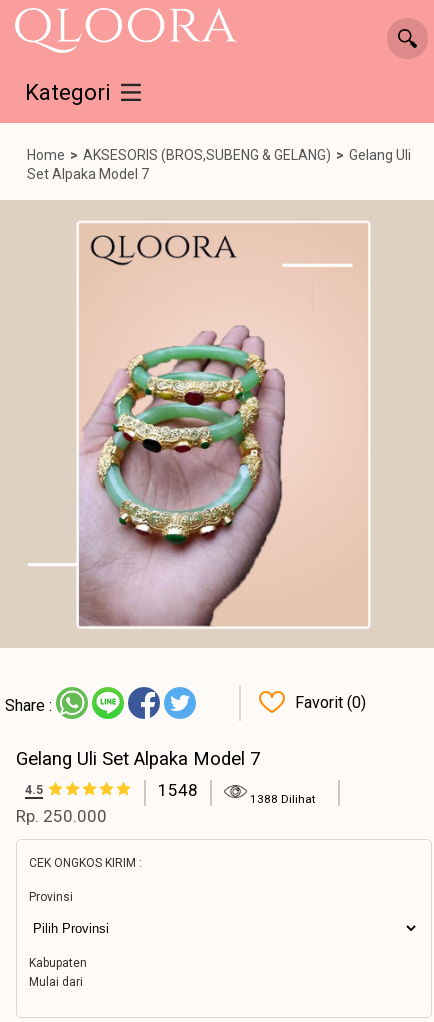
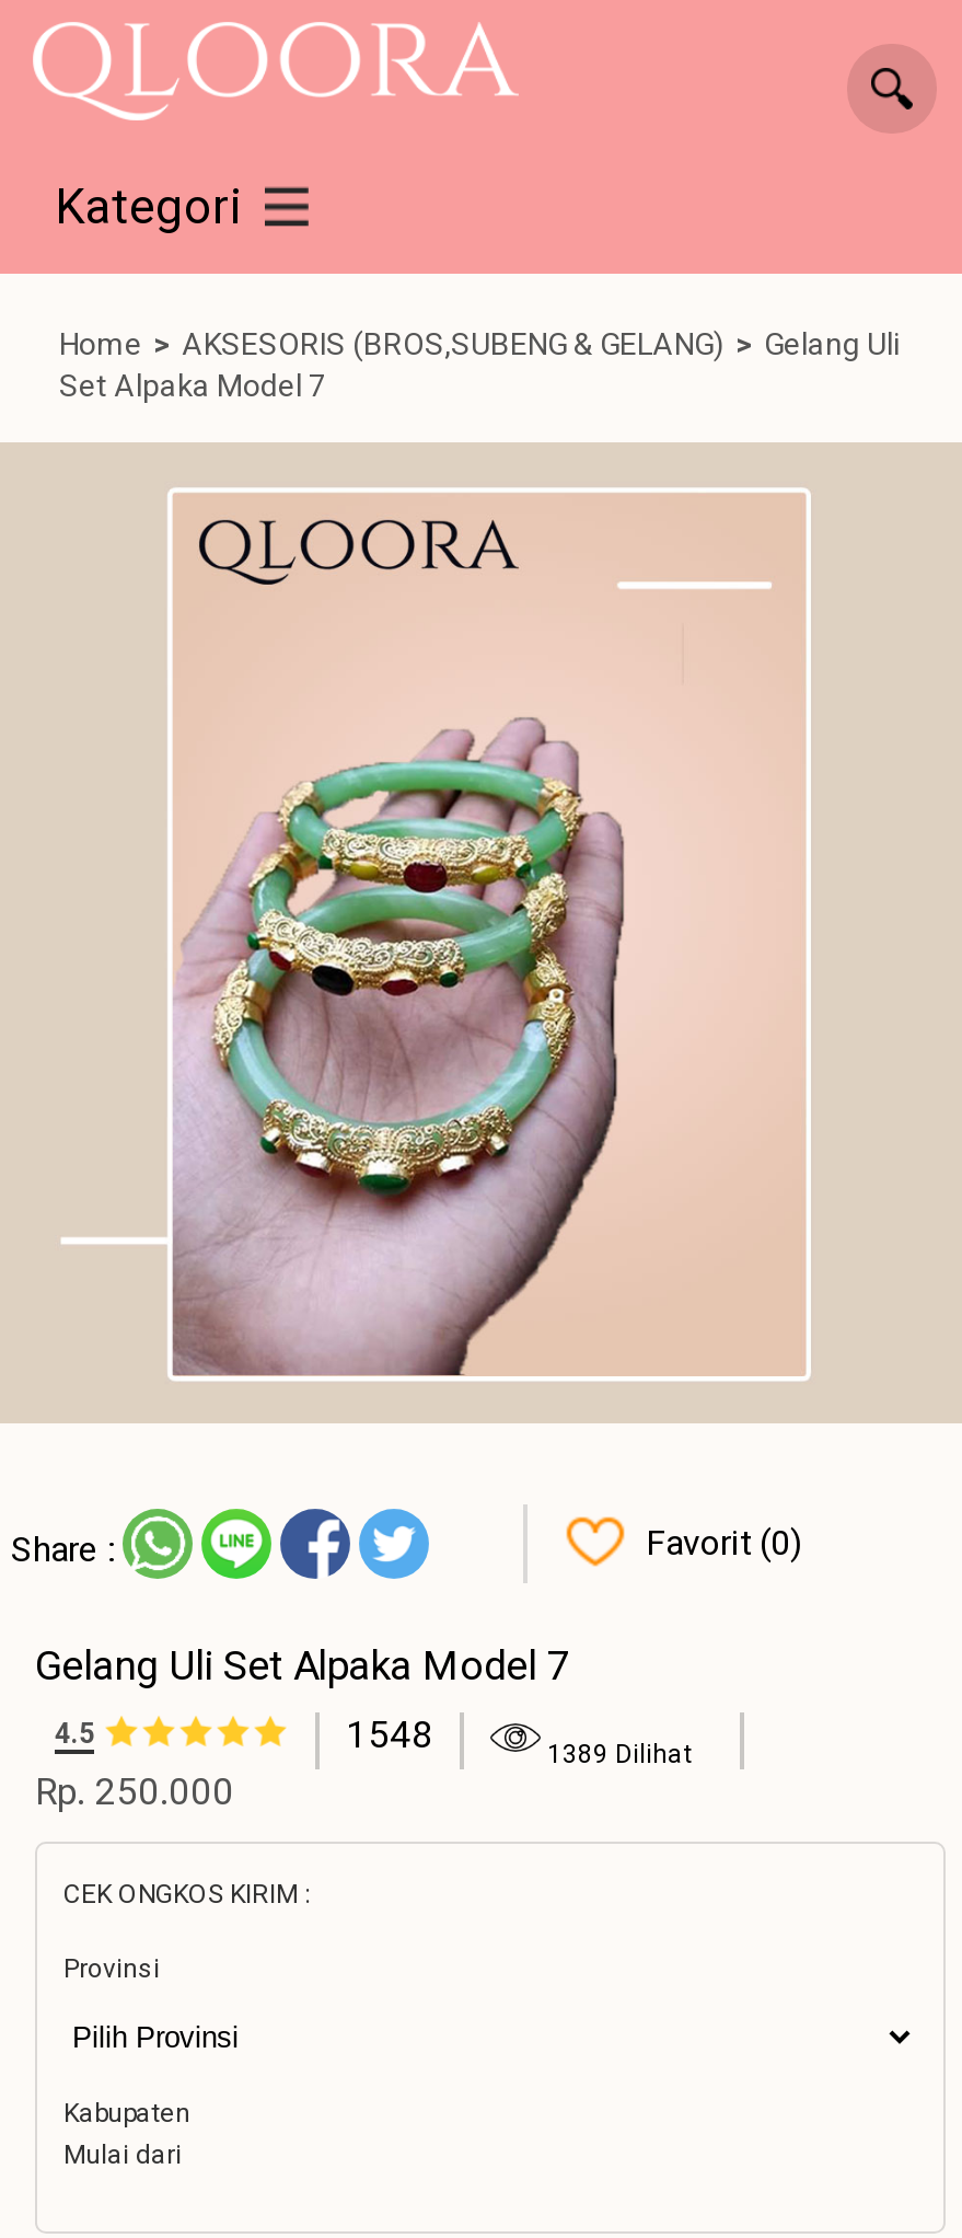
- 1388 Dilihat
+ 1389 Dilihat
